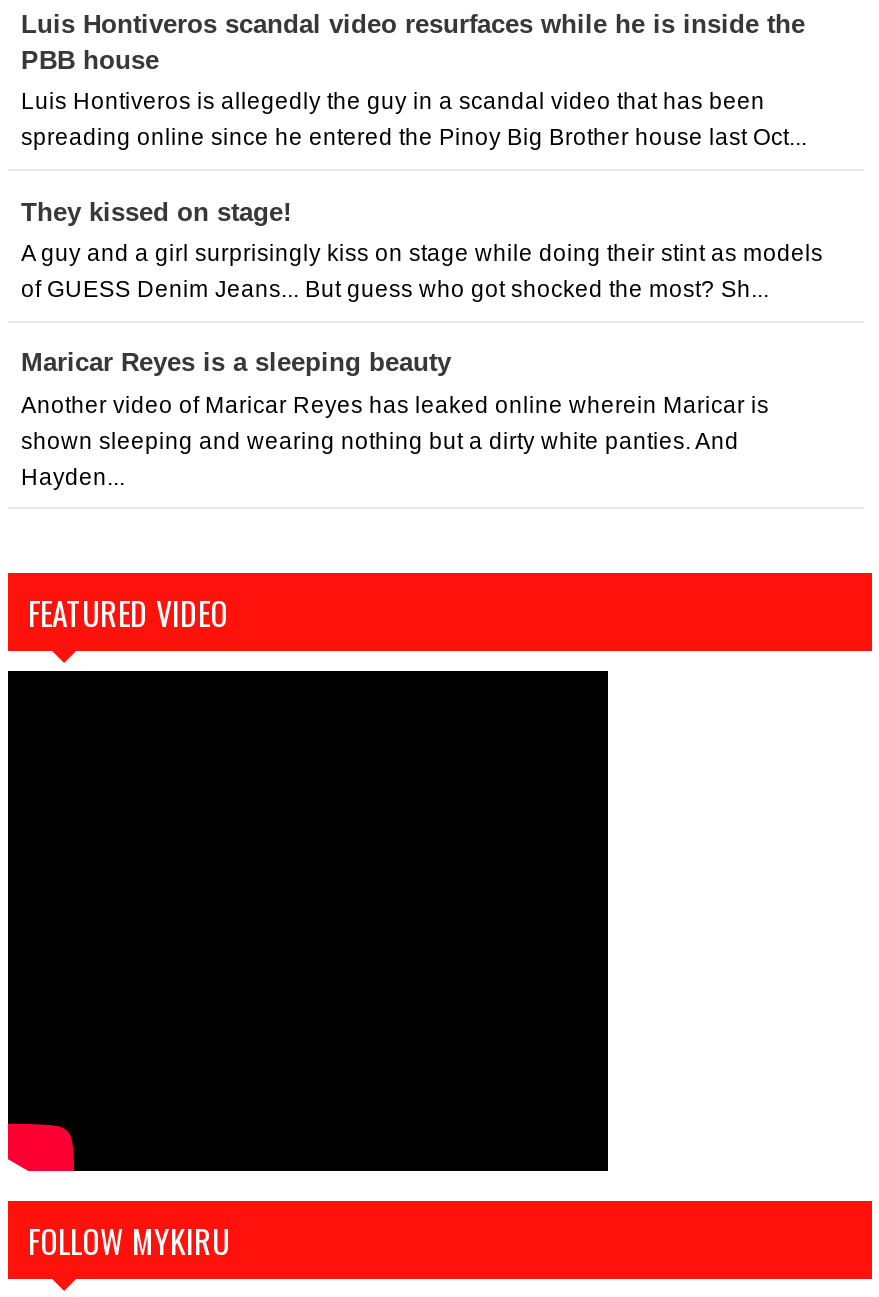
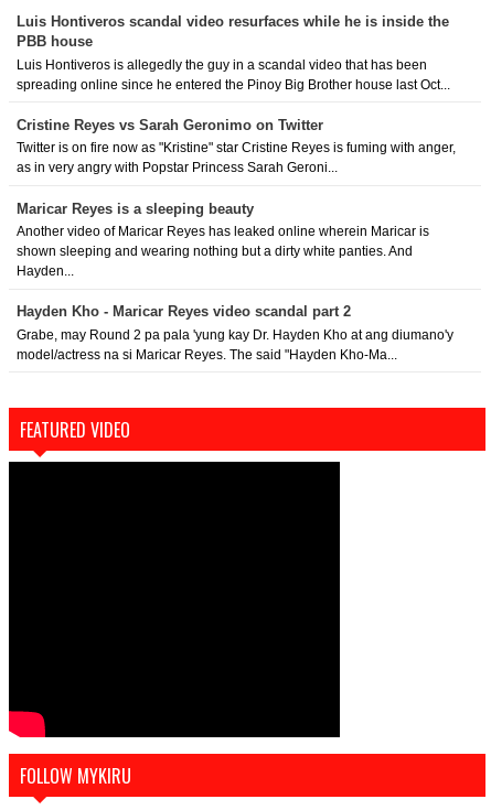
- They kissed on stage!
+ Cristine Reyes vs Sarah Geronimo on Twitter

- A guy and a girl surprisingly kiss on stage while doing their stint as models
+ Twitter is on fire now as "Kristine" star Cristine Reyes is fuming with anger,

- of GUESS Denim Jeans... But guess who got shocked the most? Sh...
+ as in very angry with Popstar Princess Sarah Geroni...

+ Hayden Kho - Maricar Reyes video scandal part 2
+ Grabe, may Round 2 pa pala 'yung kay Dr. Hayden Kho at ang diumano'y
+ model/actress na si Maricar Reyes. The said "Hayden Kho-Ma...
